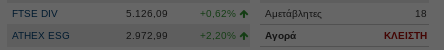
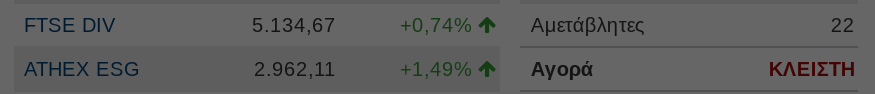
- 5.126,09
+ 5.134,67

- +0,62%
+ +0,74%

- 18
+ 22

- 2.972,99
+ 2.962,11

- +2,20%
+ +1,49%
